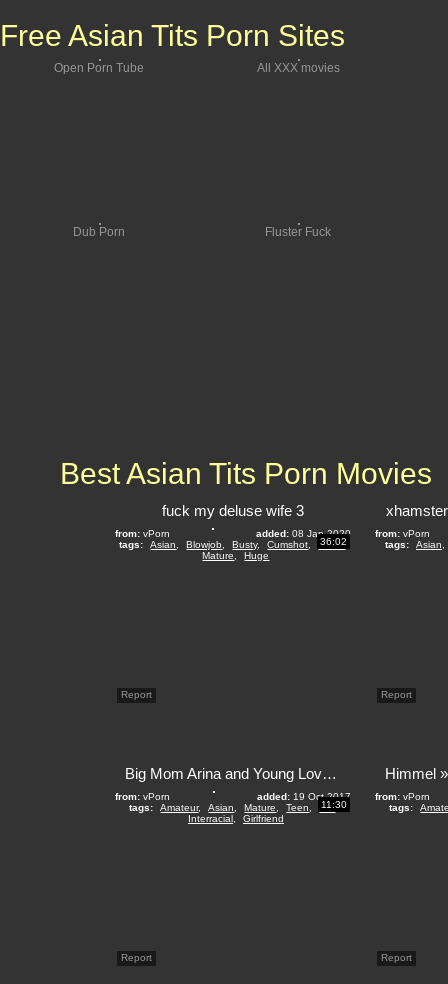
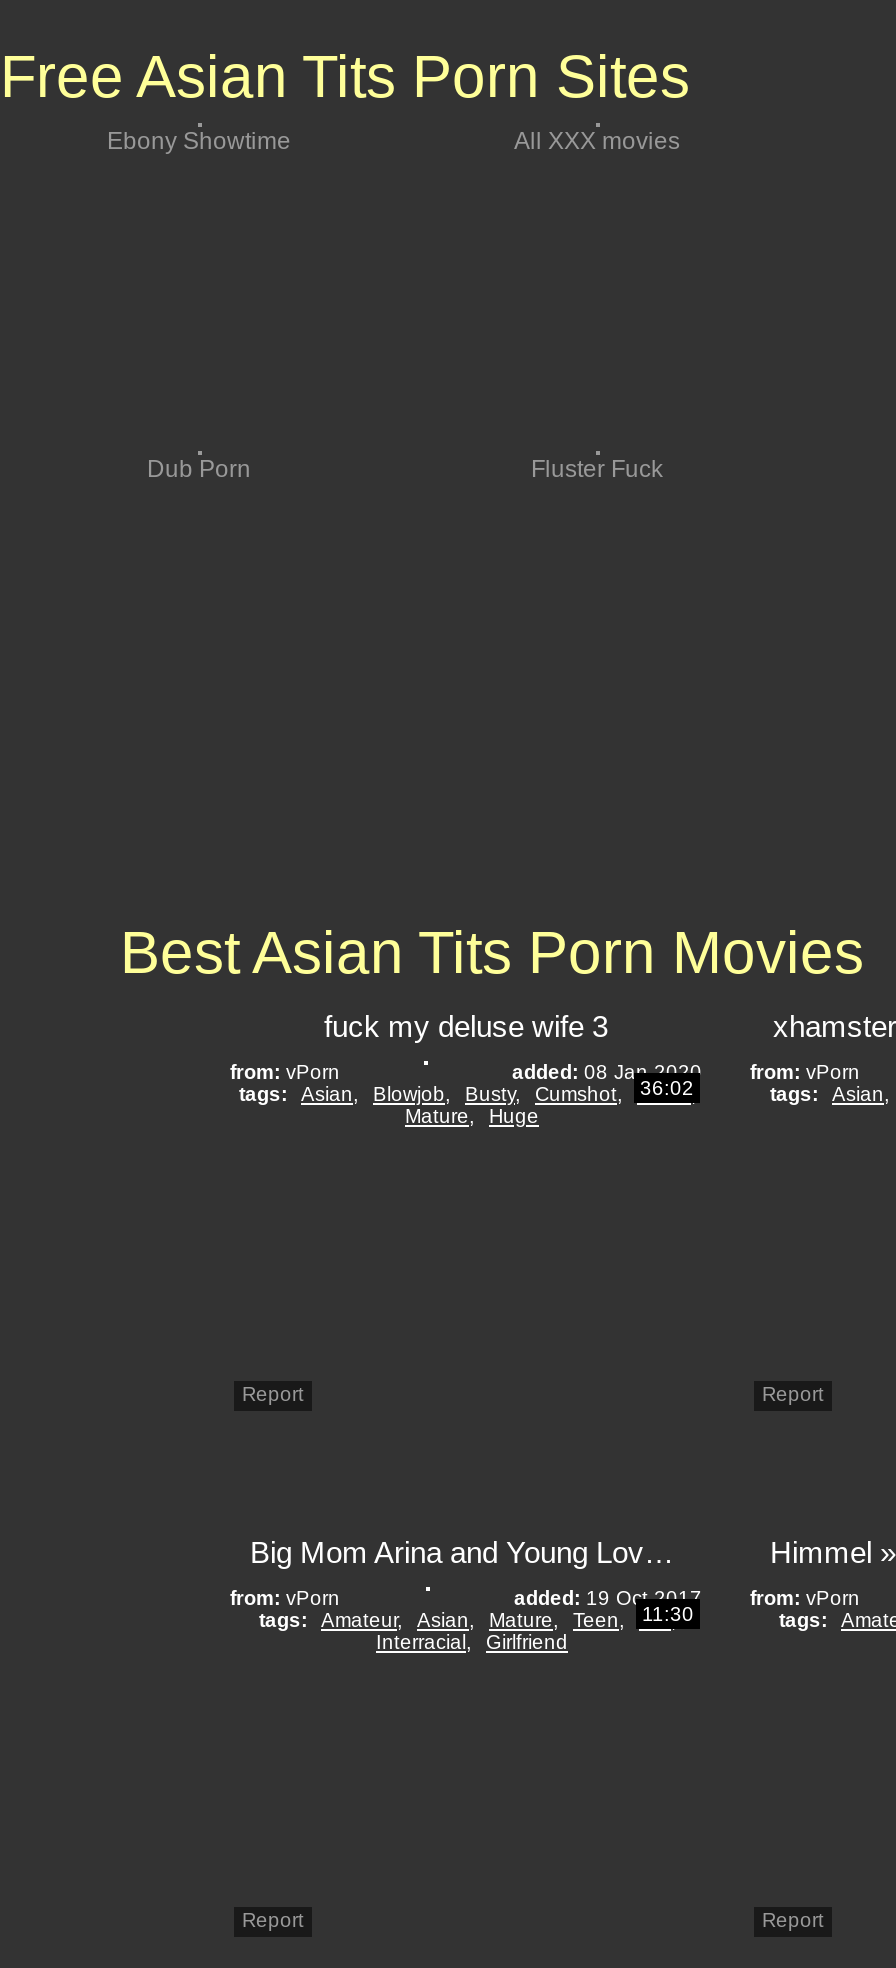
- Open Porn Tube
+ Ebony Showtime
